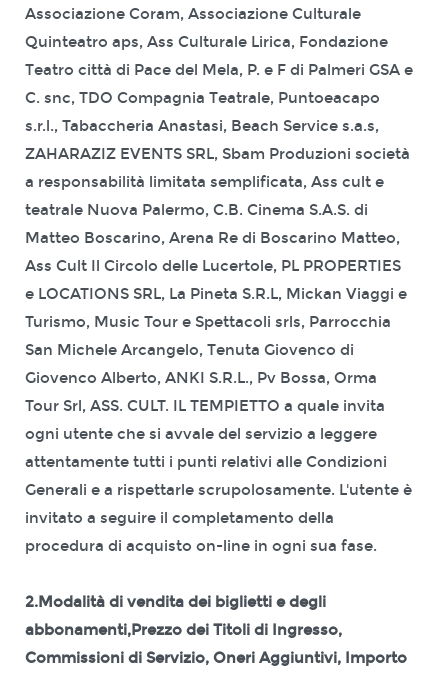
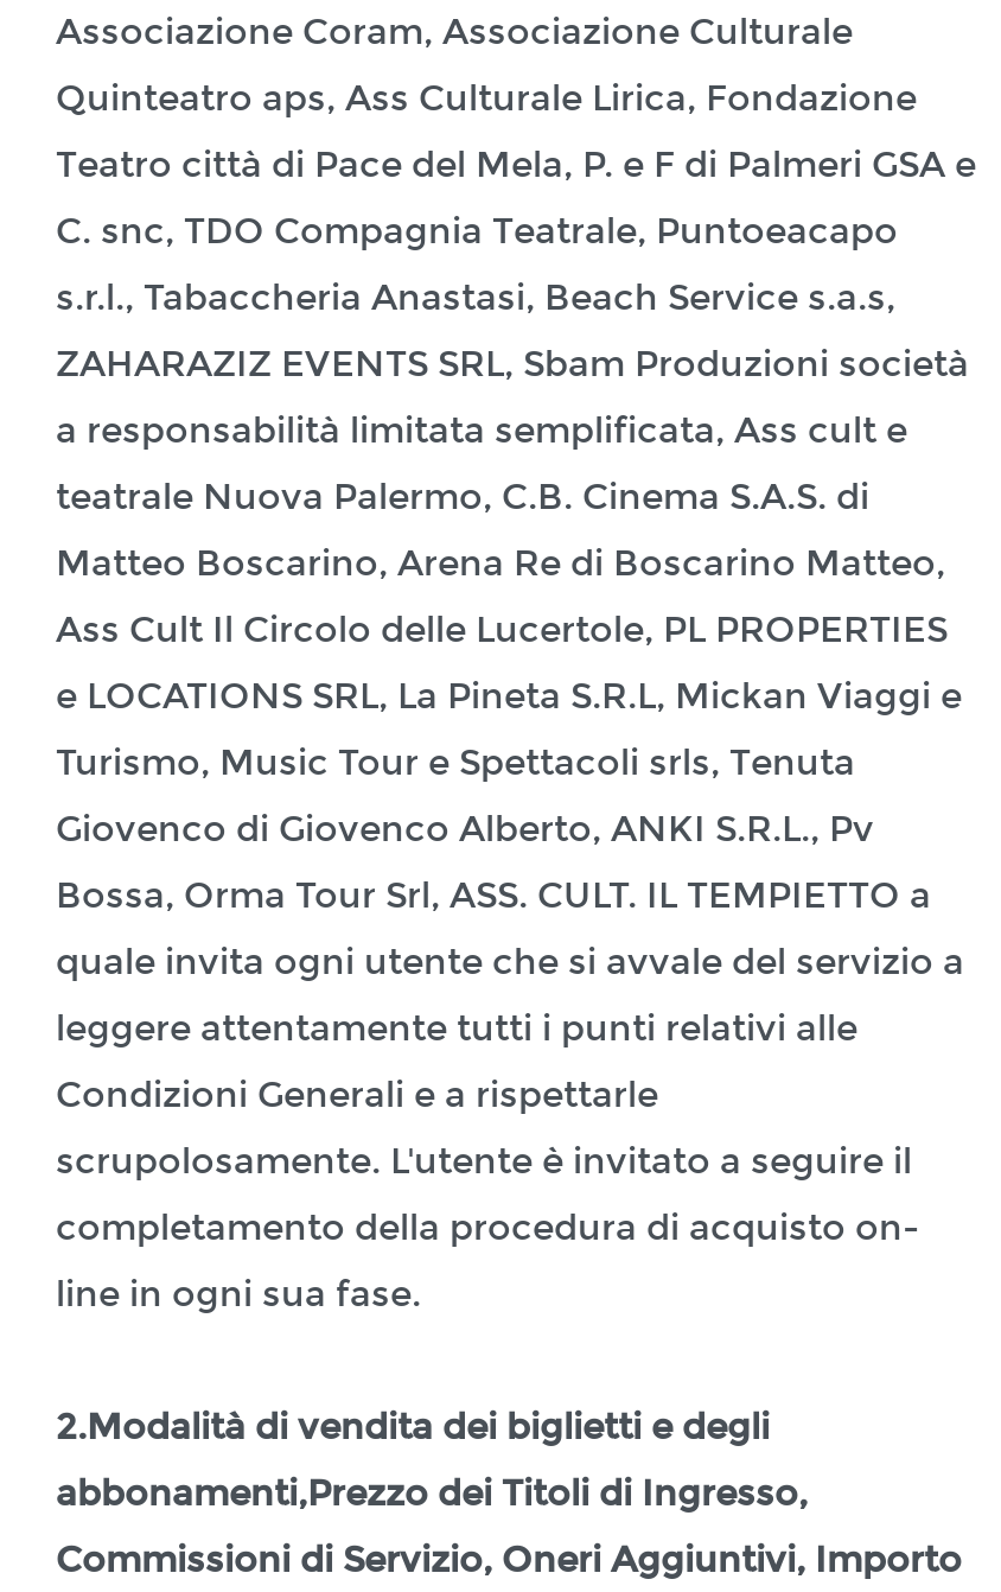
- Turismo, Music Tour e Spettacoli srls, Parrocchia
+ Turismo, Music Tour e Spettacoli srls, Tenuta

- San Michele Arcangelo, Tenuta Giovenco di
+ Giovenco di Giovenco Alberto, ANKI S.R.L., Pv

- Giovenco Alberto, ANKI S.R.L., Pv Bossa, Orma
+ Bossa, Orma Tour Srl, ASS. CULT. IL TEMPIETTO a

- Tour Srl, ASS. CULT. IL TEMPIETTO a quale invita
+ quale invita ogni utente che si avvale del servizio a

- ogni utente che si avvale del servizio a leggere
+ leggere attentamente tutti i punti relativi alle

- attentamente tutti i punti relativi alle Condizioni
+ Condizioni Generali e a rispettarle

- Generali e a rispettarle scrupolosamente. L'utente è
+ scrupolosamente. L'utente è invitato a seguire il

- invitato a seguire il completamento della
+ completamento della procedura di acquisto on-

- procedura di acquisto on-line in ogni sua fase.
+ line in ogni sua fase.
